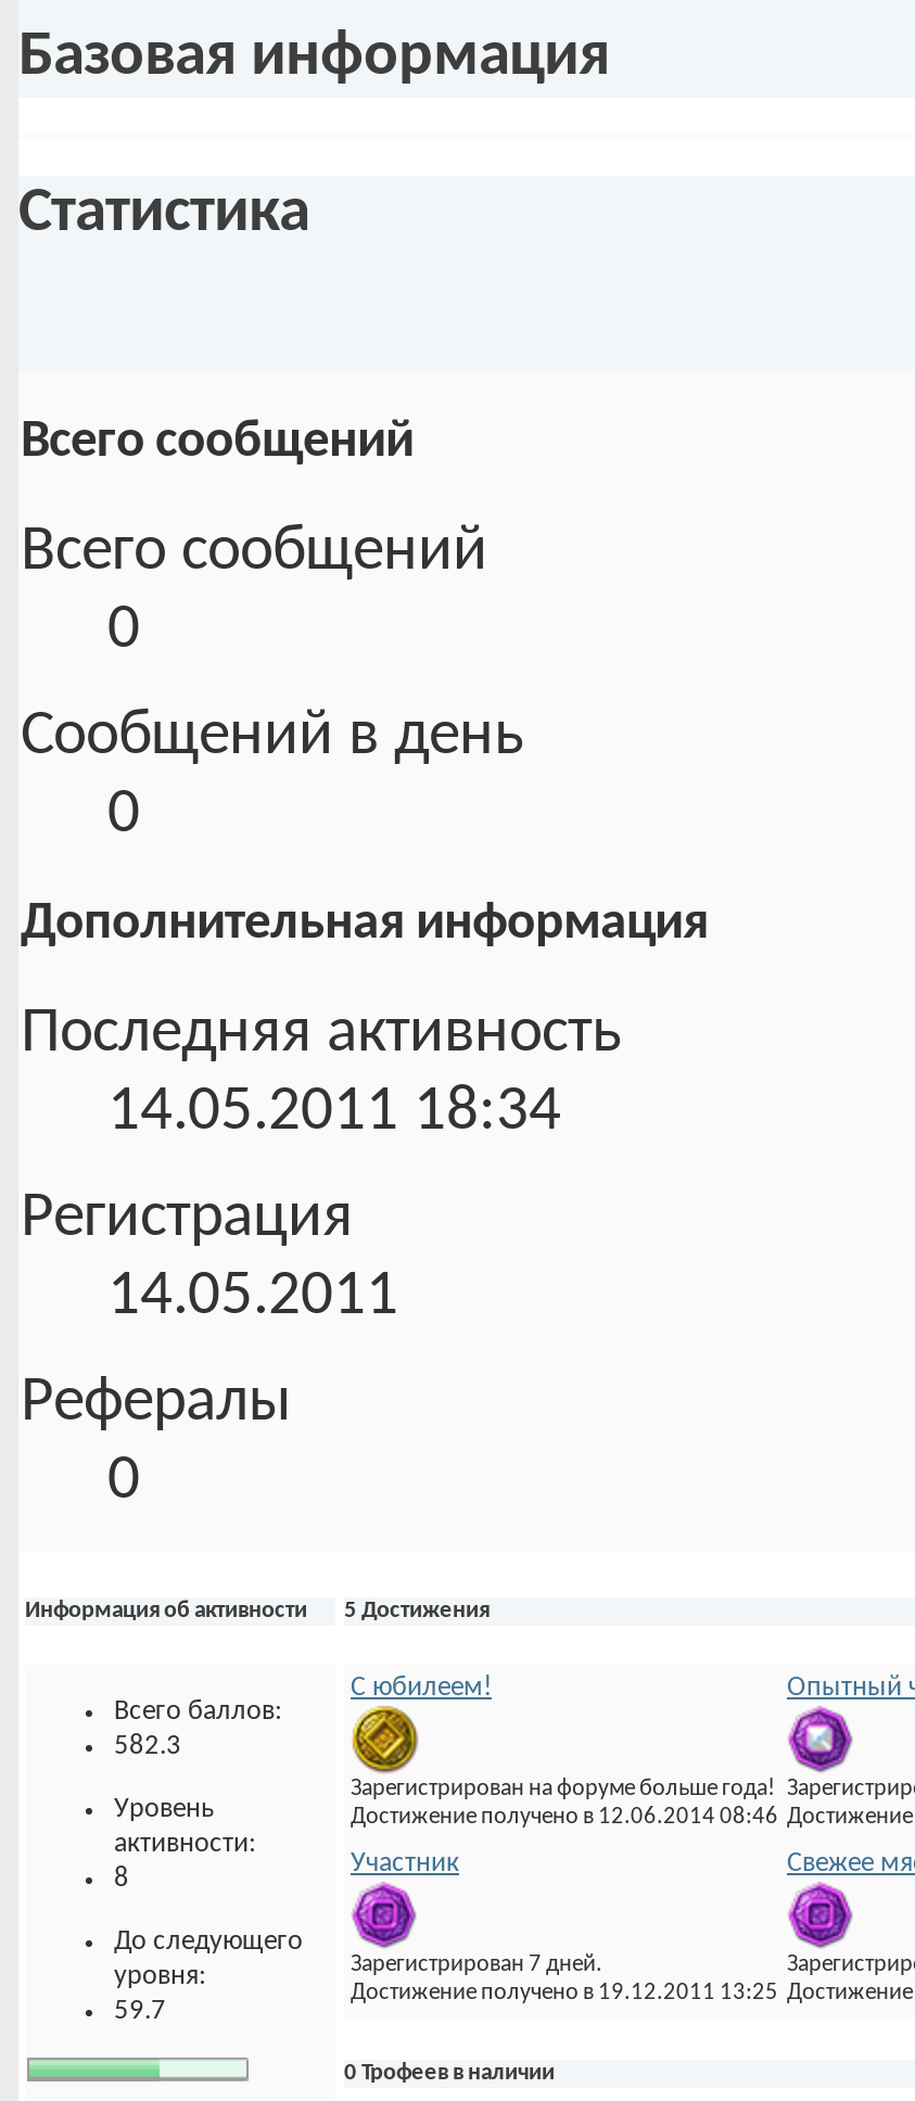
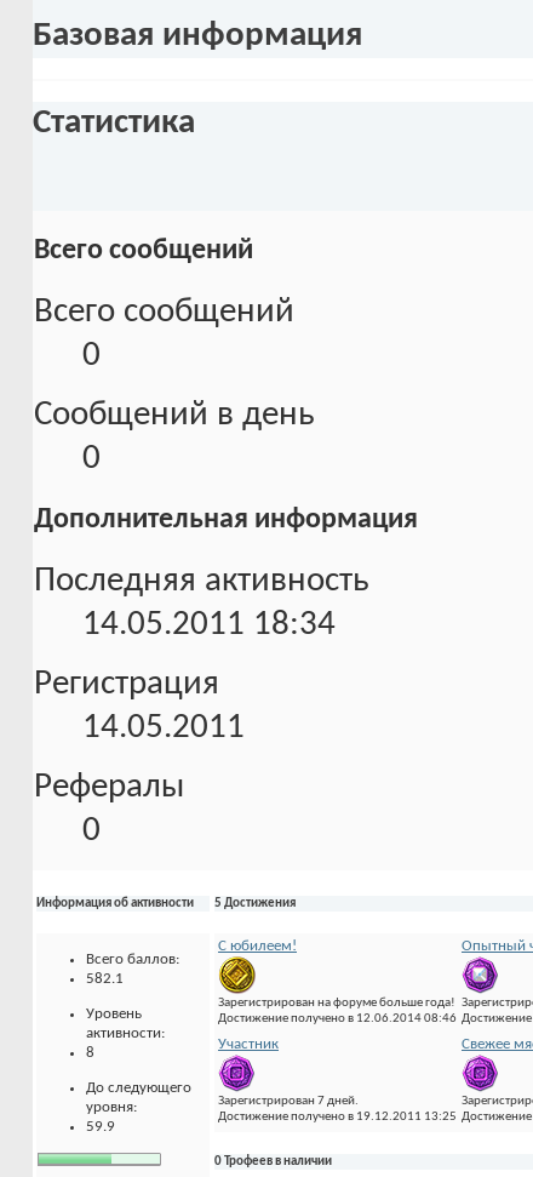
- 582.3
+ 582.1

- 59.7
+ 59.9
